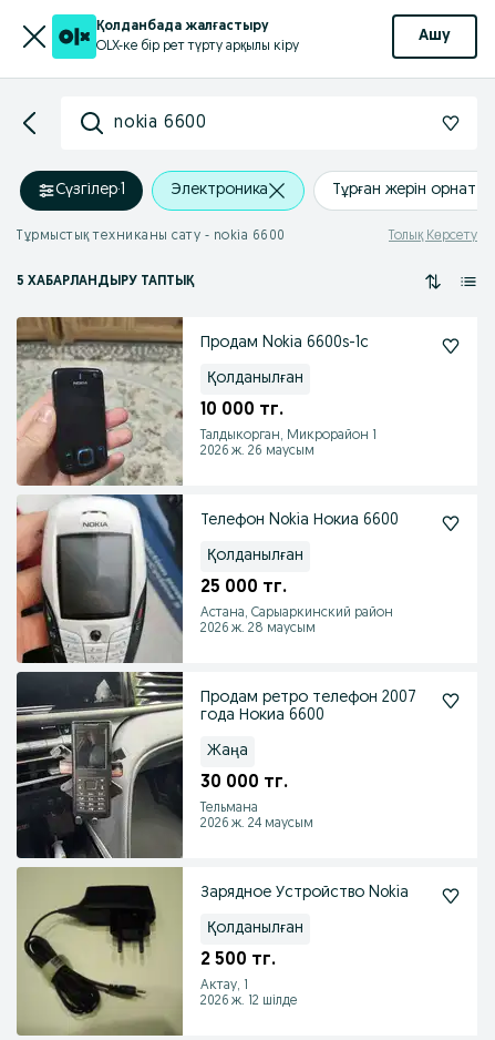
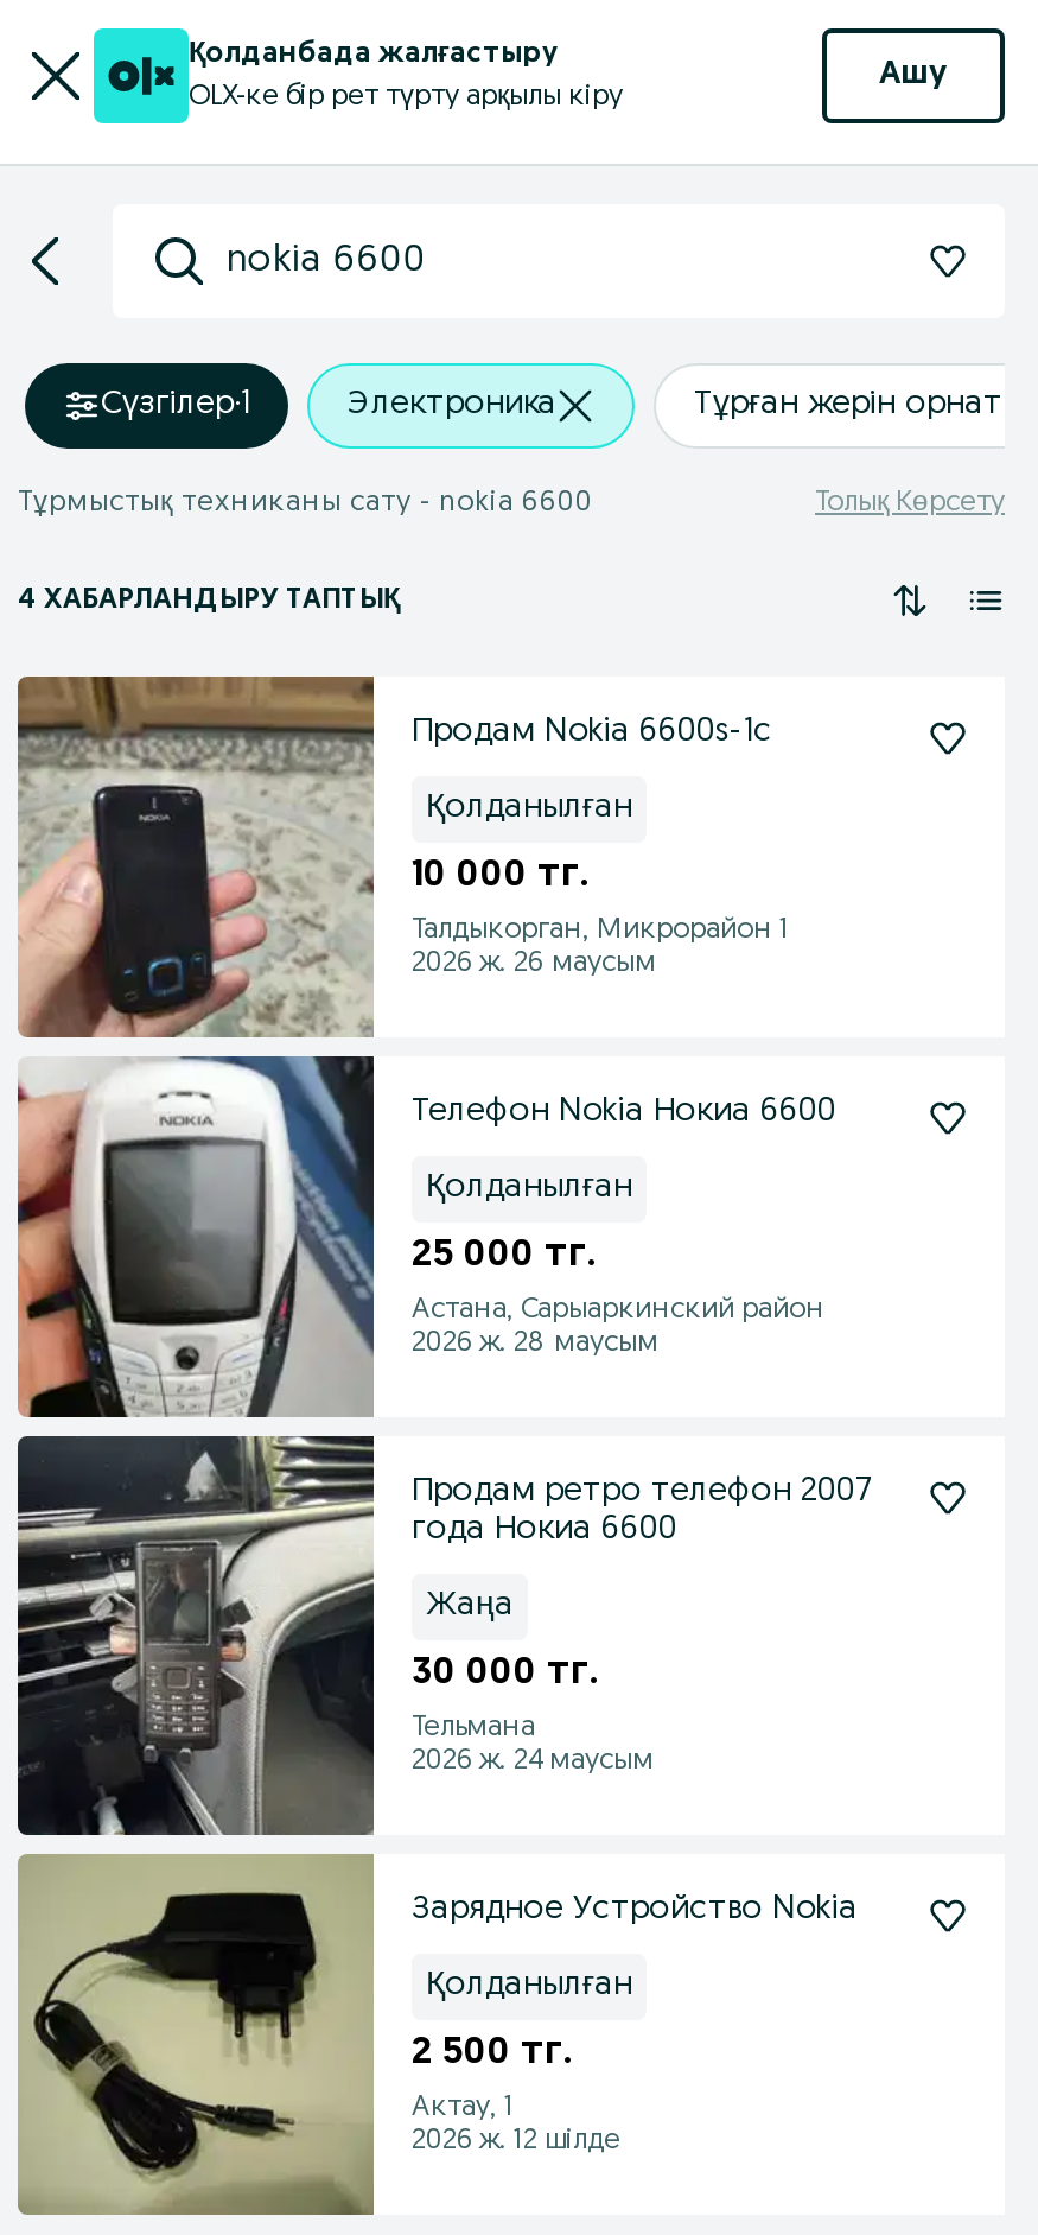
- 5 ХАБАРЛАНДЫРУ ТАПТЫҚ
+ 4 ХАБАРЛАНДЫРУ ТАПТЫҚ
